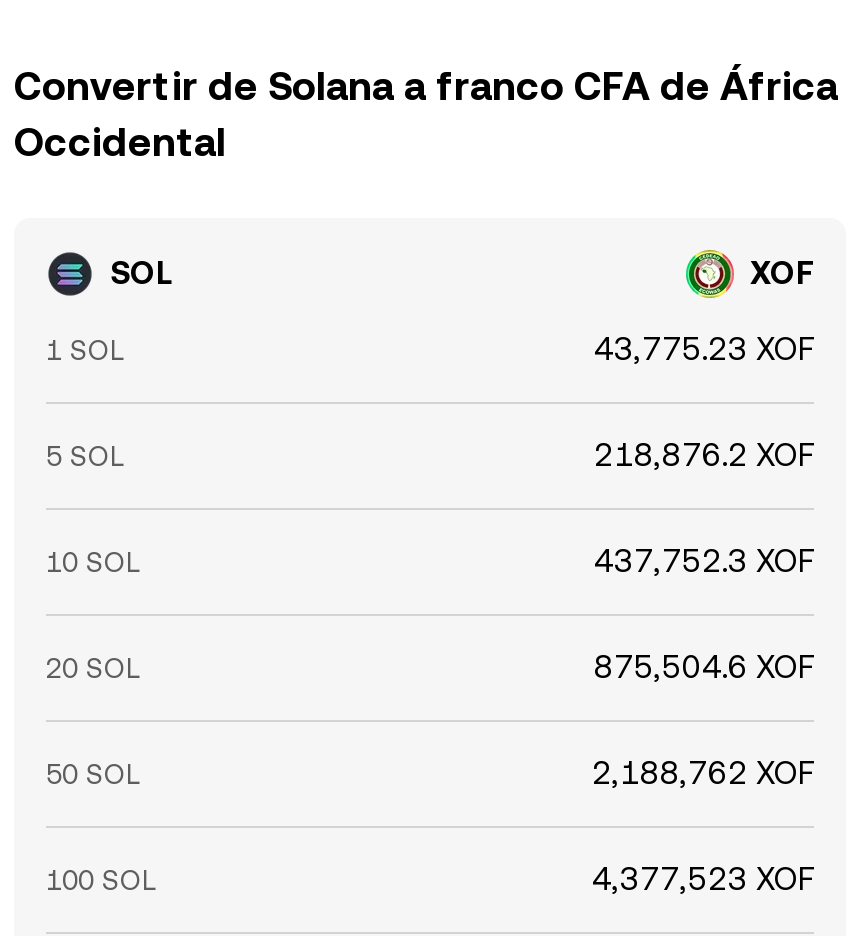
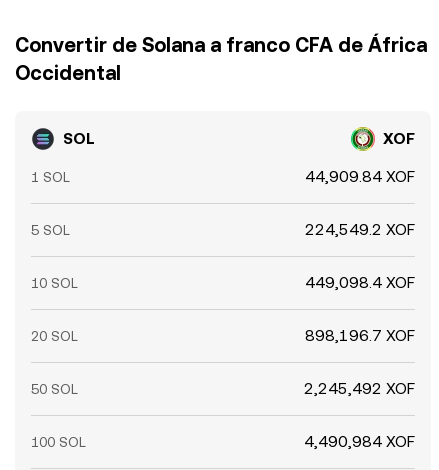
- 43,775.23 XOF
+ 44,909.84 XOF

- 218,876.2 XOF
+ 224,549.2 XOF

- 437,752.3 XOF
+ 449,098.4 XOF

- 875,504.6 XOF
+ 898,196.7 XOF

- 2,188,762 XOF
+ 2,245,492 XOF

- 4,377,523 XOF
+ 4,490,984 XOF
